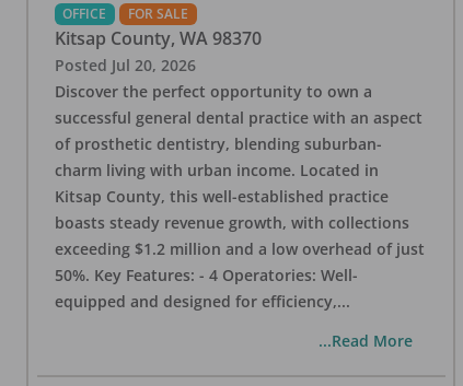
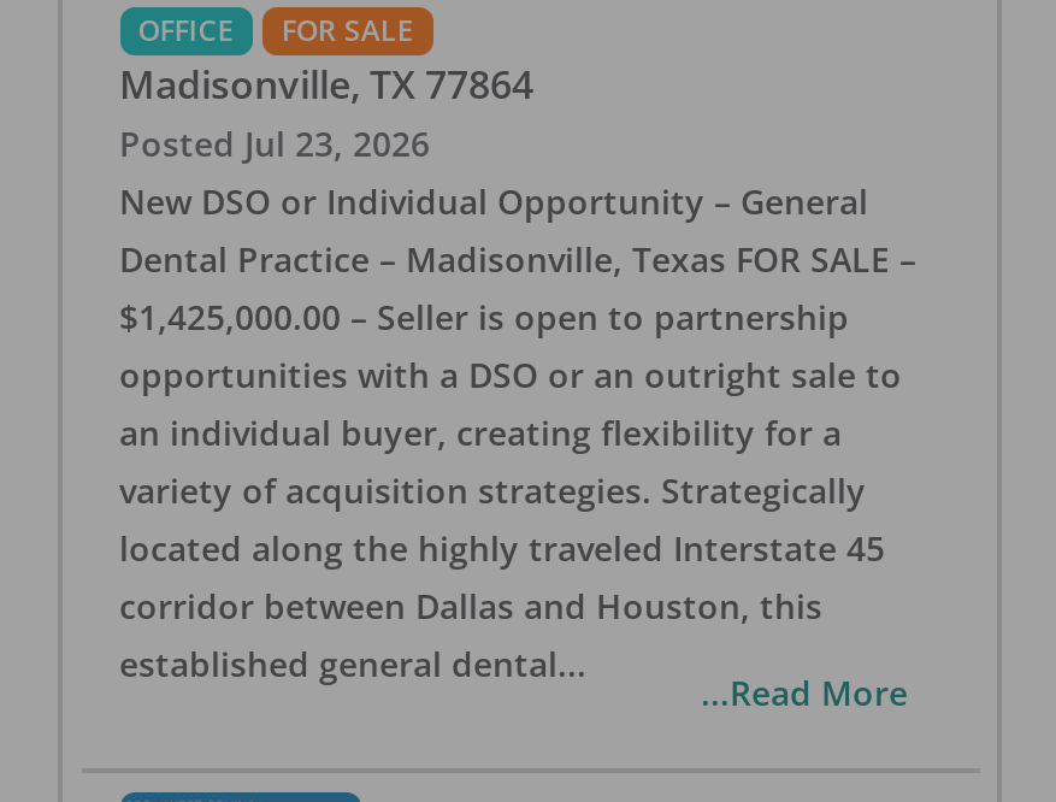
- Kitsap County, WA 98370
- Posted Jul 20, 2026
- Discover the perfect opportunity to own a
- successful general dental practice with an aspect
- of prosthetic dentistry, blending suburban-
- charm living with urban income. Located in
- Kitsap County, this well-established practice
- boasts steady revenue growth, with collections
- exceeding $1.2 million and a low overhead of just
- 50%. Key Features: - 4 Operatories: Well-
- equipped and designed for efficiency,...
+ Madisonville, TX 77864
+ Posted Jul 23, 2026
+ New DSO or Individual Opportunity – General
+ Dental Practice – Madisonville, Texas FOR SALE –
+ $1,425,000.00 – Seller is open to partnership
+ opportunities with a DSO or an outright sale to
+ an individual buyer, creating flexibility for a
+ variety of acquisition strategies. Strategically
+ located along the highly traveled Interstate 45
+ corridor between Dallas and Houston, this
+ established general dental...
